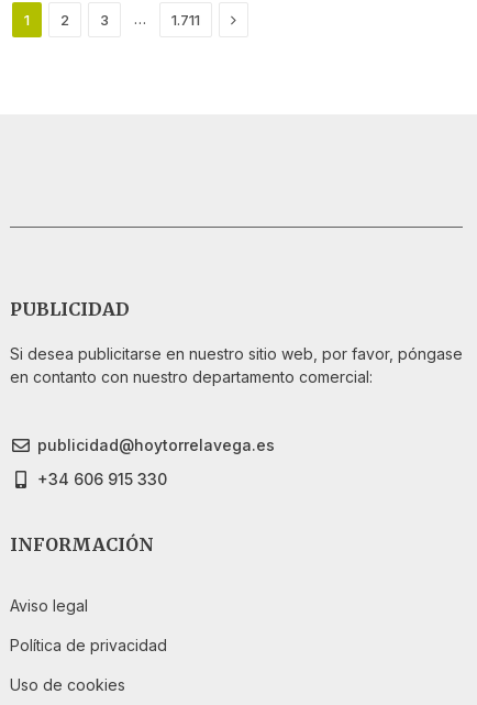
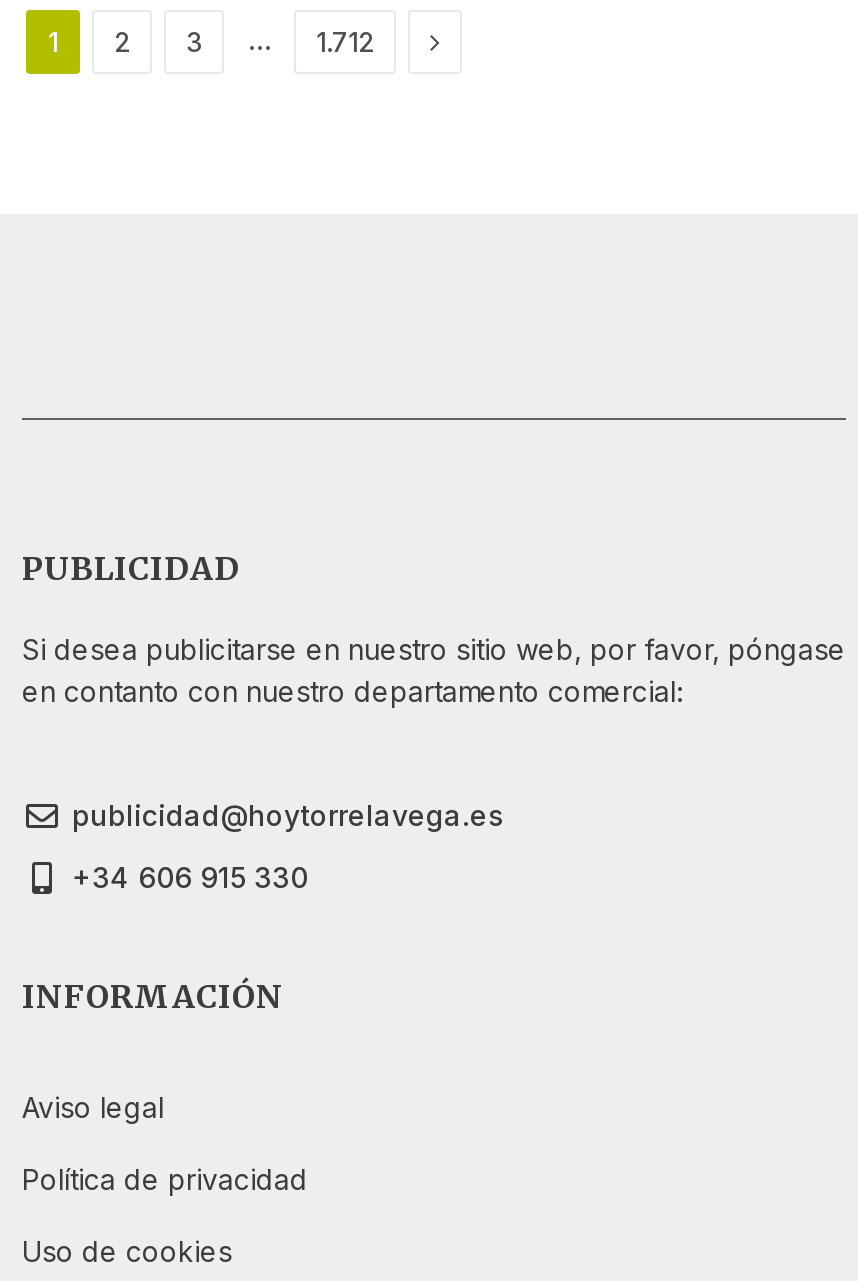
- 1.711
+ 1.712
